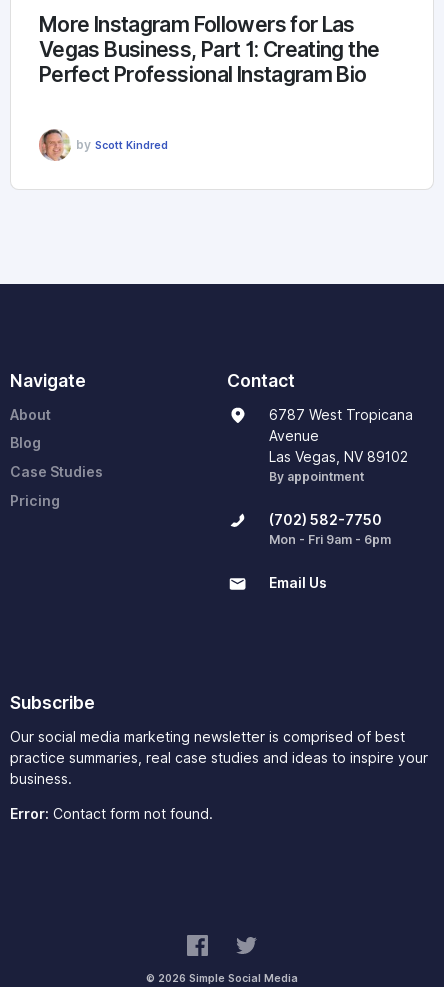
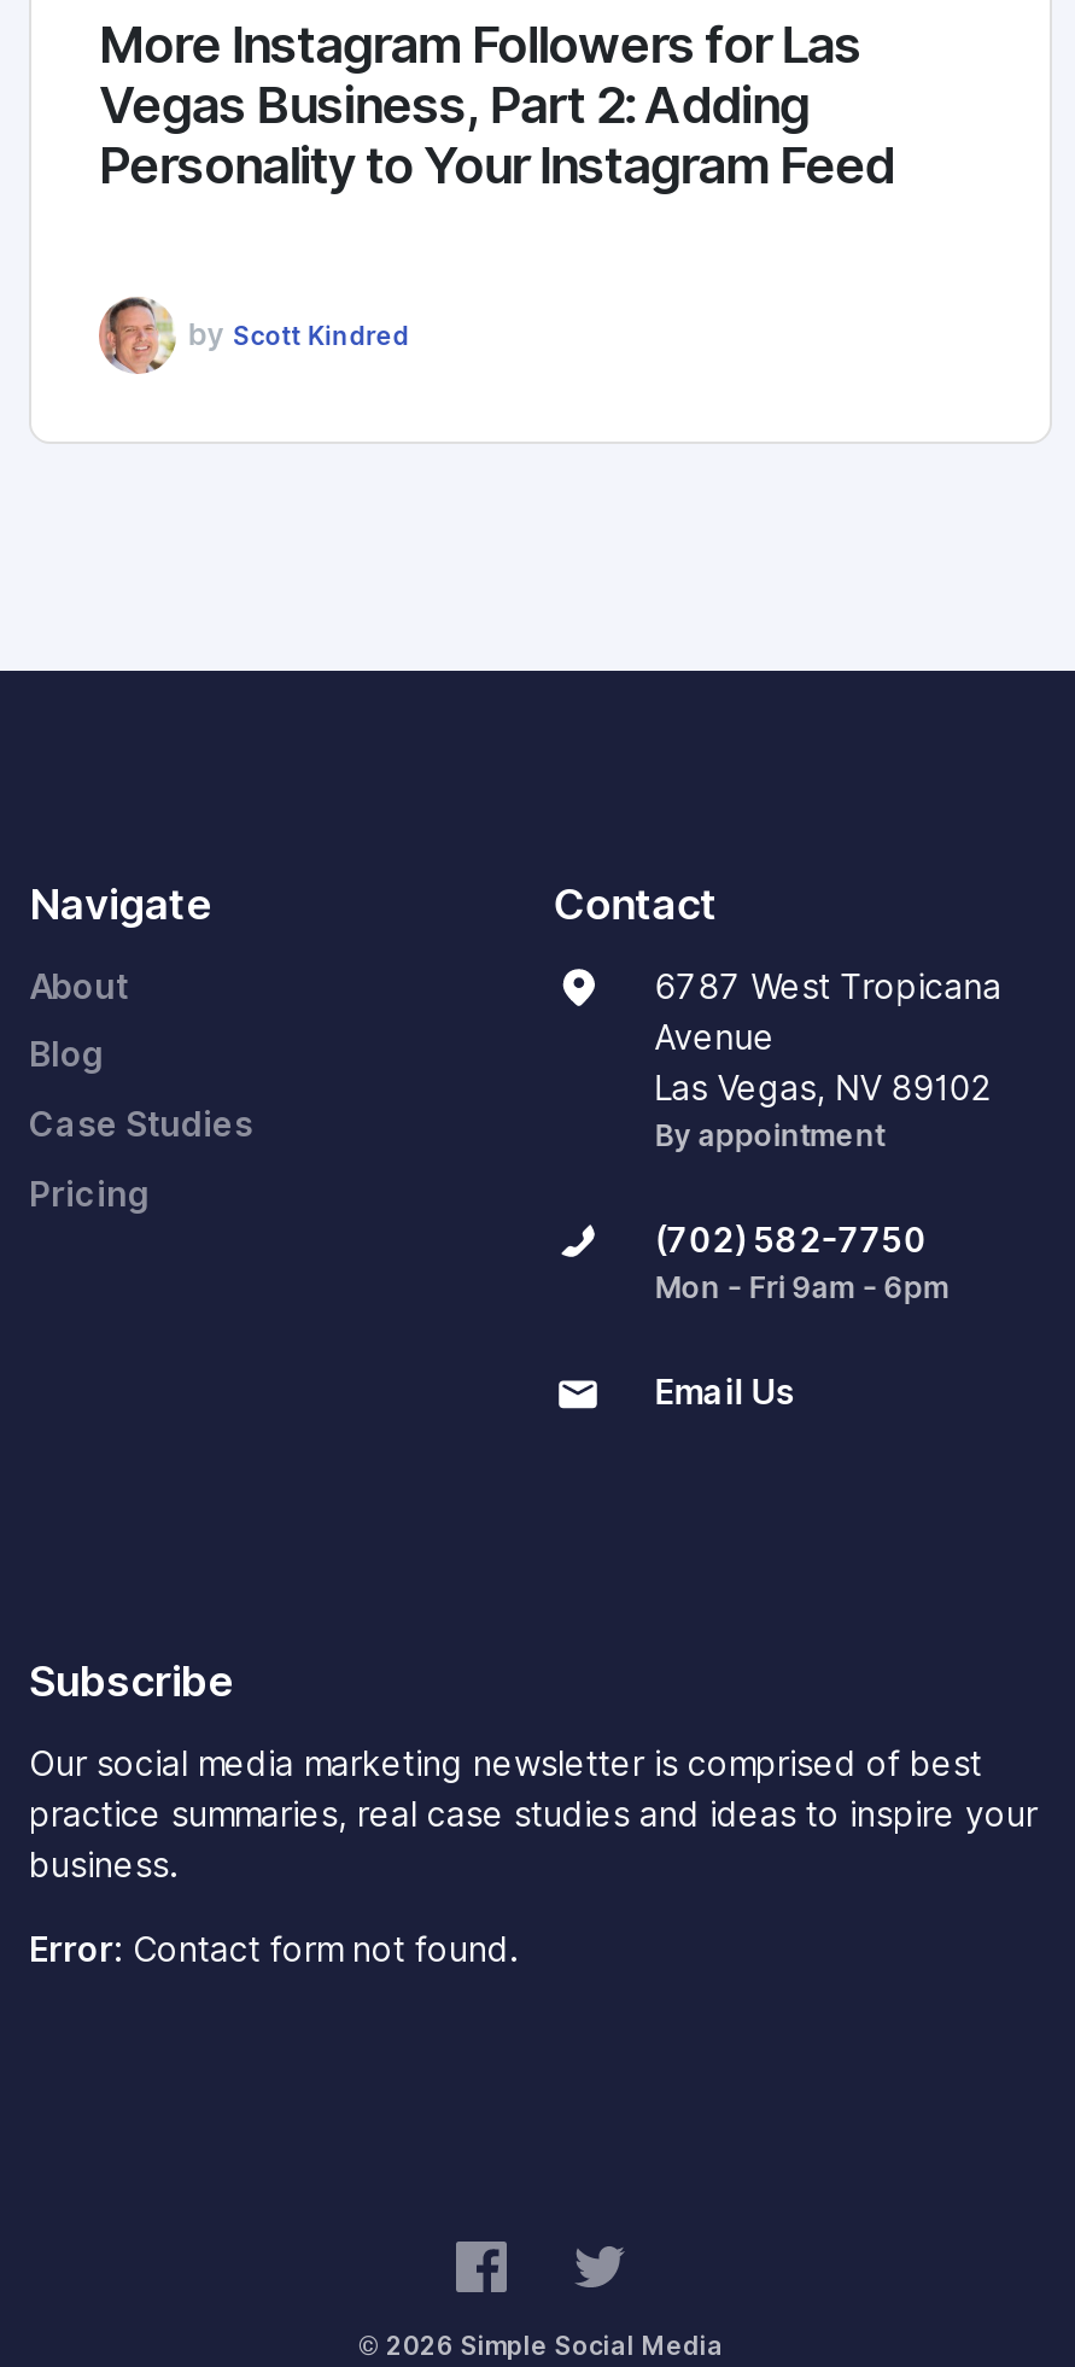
- Vegas Business, Part 1: Creating the
- Perfect Professional Instagram Bio
+ Vegas Business, Part 2: Adding
+ Personality to Your Instagram Feed
